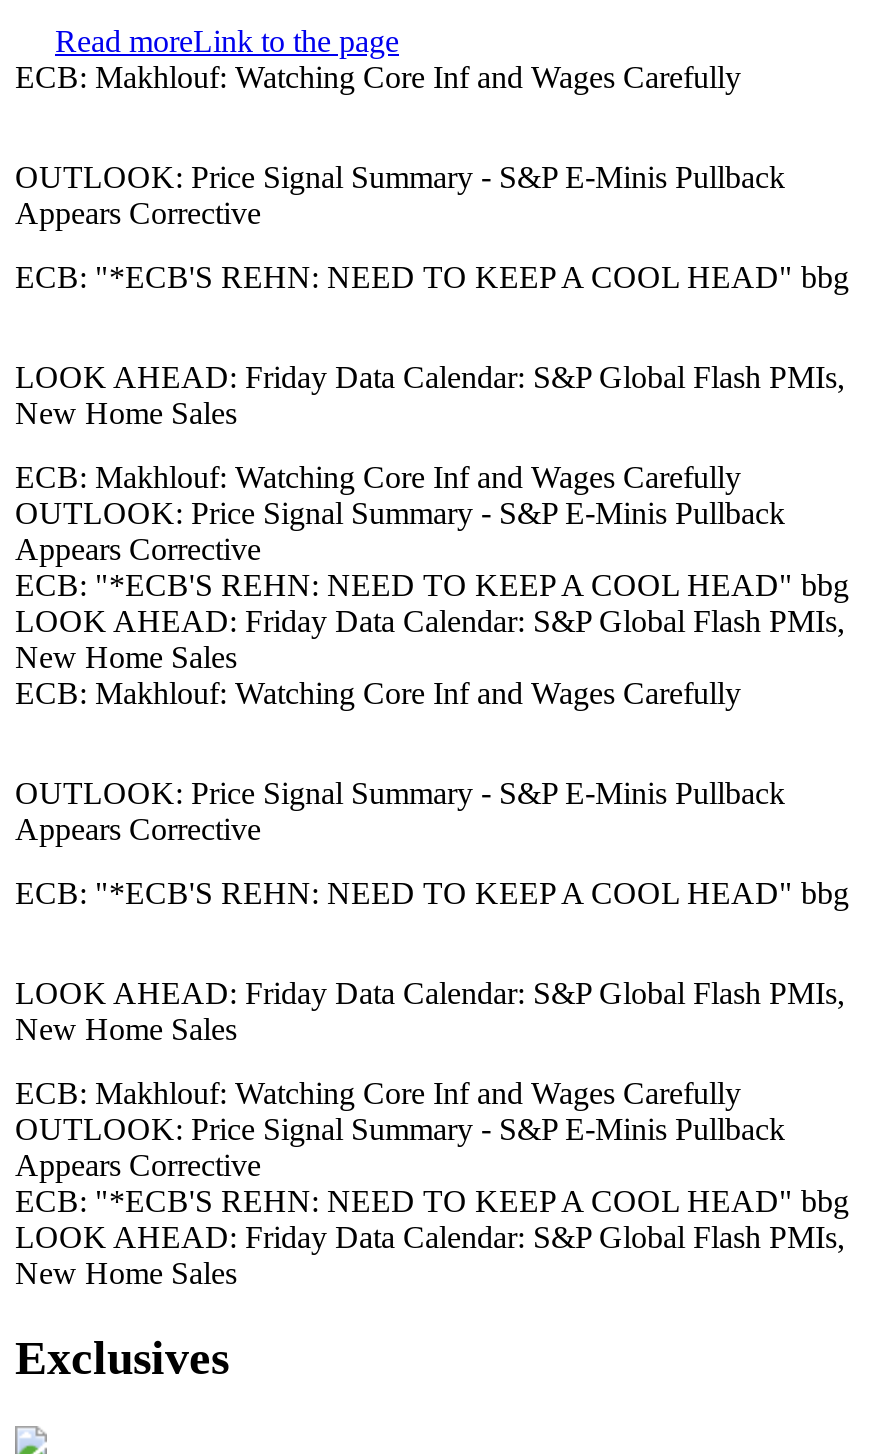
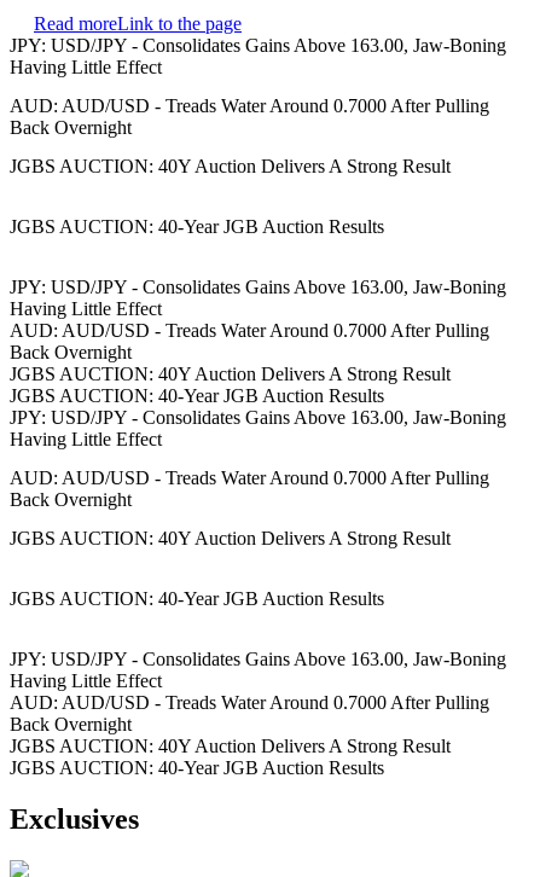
- ECB: Makhlouf: Watching Core Inf and Wages Carefully
+ JPY: USD/JPY - Consolidates Gains Above 163.00, Jaw-Boning
+ Having Little Effect

- OUTLOOK: Price Signal Summary - S&P E-Minis Pullback
- Appears Corrective
+ AUD: AUD/USD - Treads Water Around 0.7000 After Pulling
+ Back Overnight

- ECB: "*ECB'S REHN: NEED TO KEEP A COOL HEAD" bbg
+ JGBS AUCTION: 40Y Auction Delivers A Strong Result

- LOOK AHEAD: Friday Data Calendar: S&P Global Flash PMIs,
- New Home Sales
+ JGBS AUCTION: 40-Year JGB Auction Results

- ECB: Makhlouf: Watching Core Inf and Wages Carefully
- OUTLOOK: Price Signal Summary - S&P E-Minis Pullback
- Appears Corrective
- ECB: "*ECB'S REHN: NEED TO KEEP A COOL HEAD" bbg
- LOOK AHEAD: Friday Data Calendar: S&P Global Flash PMIs,
- New Home Sales
- ECB: Makhlouf: Watching Core Inf and Wages Carefully
+ JPY: USD/JPY - Consolidates Gains Above 163.00, Jaw-Boning
+ Having Little Effect
+ AUD: AUD/USD - Treads Water Around 0.7000 After Pulling
+ Back Overnight
+ JGBS AUCTION: 40Y Auction Delivers A Strong Result
+ JGBS AUCTION: 40-Year JGB Auction Results
+ JPY: USD/JPY - Consolidates Gains Above 163.00, Jaw-Boning
+ Having Little Effect

- OUTLOOK: Price Signal Summary - S&P E-Minis Pullback
- Appears Corrective
+ AUD: AUD/USD - Treads Water Around 0.7000 After Pulling
+ Back Overnight

- ECB: "*ECB'S REHN: NEED TO KEEP A COOL HEAD" bbg
+ JGBS AUCTION: 40Y Auction Delivers A Strong Result

- LOOK AHEAD: Friday Data Calendar: S&P Global Flash PMIs,
- New Home Sales
+ JGBS AUCTION: 40-Year JGB Auction Results

- ECB: Makhlouf: Watching Core Inf and Wages Carefully
- OUTLOOK: Price Signal Summary - S&P E-Minis Pullback
- Appears Corrective
- ECB: "*ECB'S REHN: NEED TO KEEP A COOL HEAD" bbg
- LOOK AHEAD: Friday Data Calendar: S&P Global Flash PMIs,
- New Home Sales
+ JPY: USD/JPY - Consolidates Gains Above 163.00, Jaw-Boning
+ Having Little Effect
+ AUD: AUD/USD - Treads Water Around 0.7000 After Pulling
+ Back Overnight
+ JGBS AUCTION: 40Y Auction Delivers A Strong Result
+ JGBS AUCTION: 40-Year JGB Auction Results
